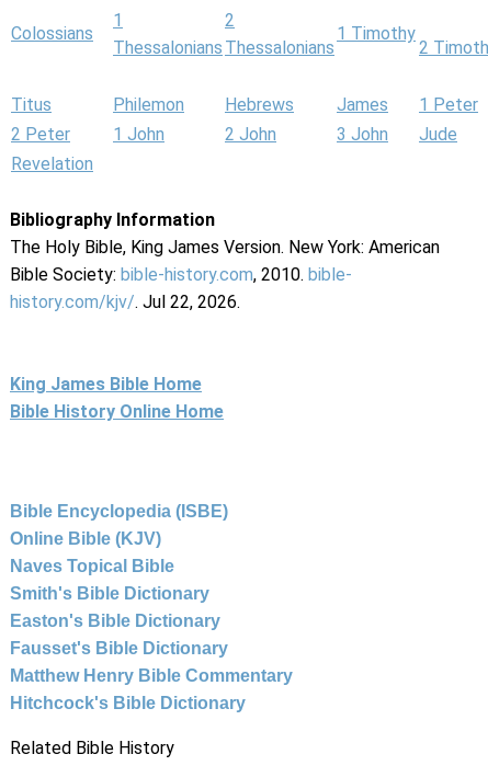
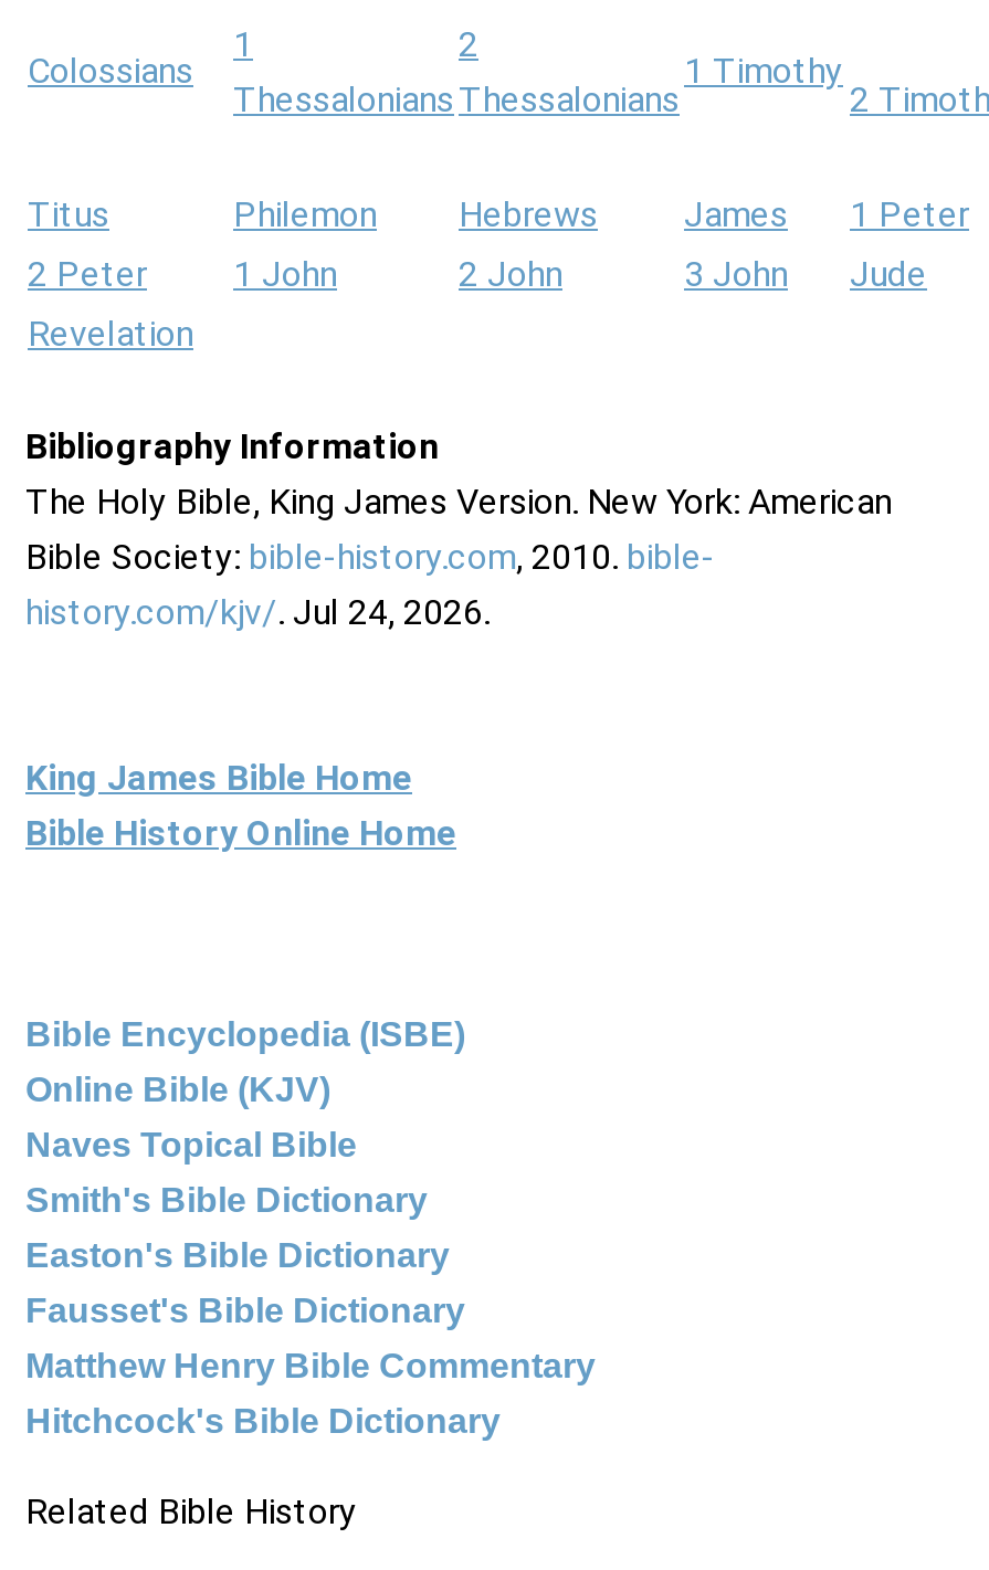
- history.com/kjv/. Jul 22, 2026.
+ history.com/kjv/. Jul 24, 2026.
